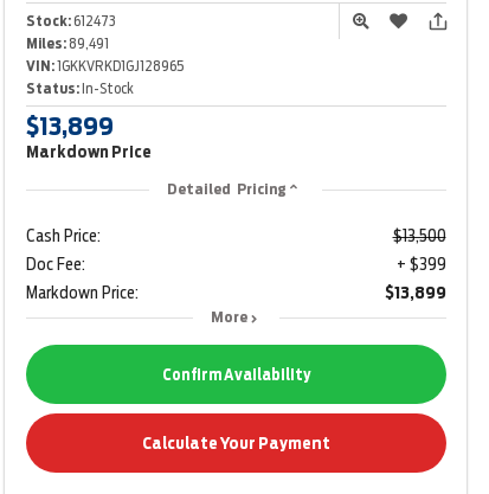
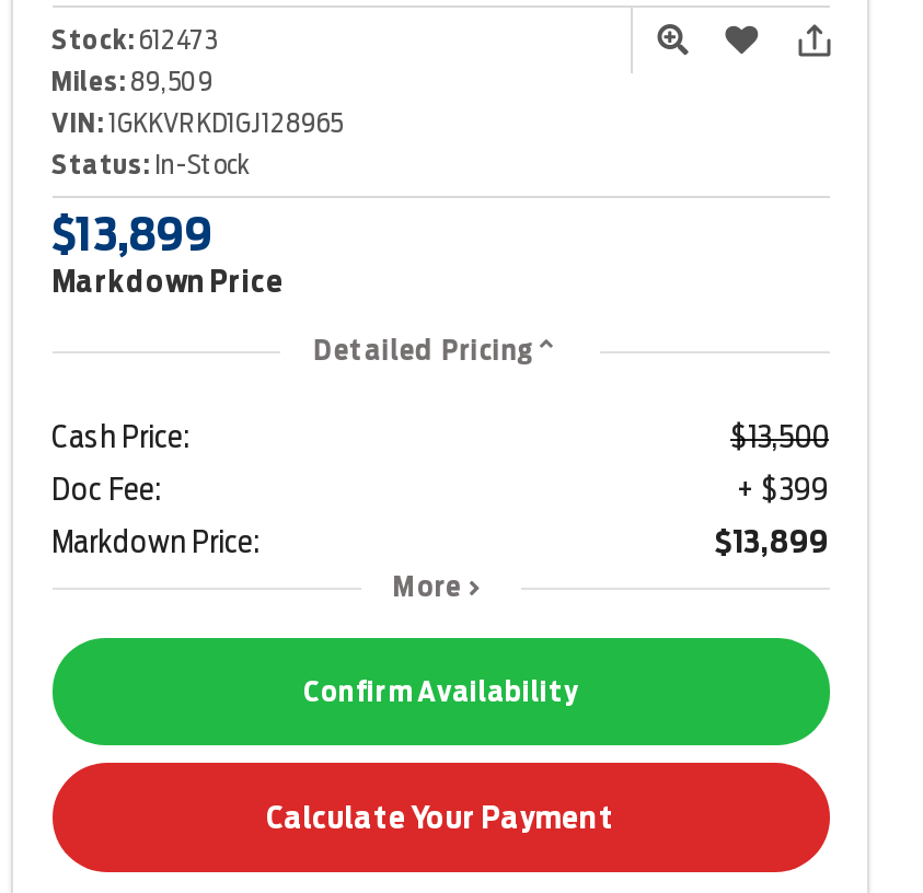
- Miles: 89,491
+ Miles: 89,509
